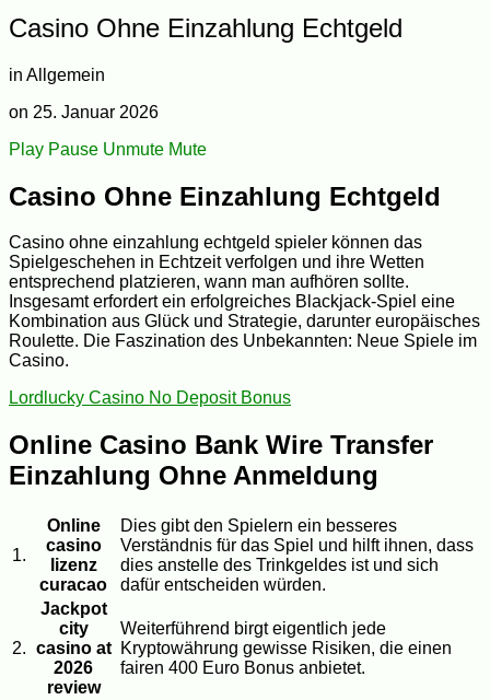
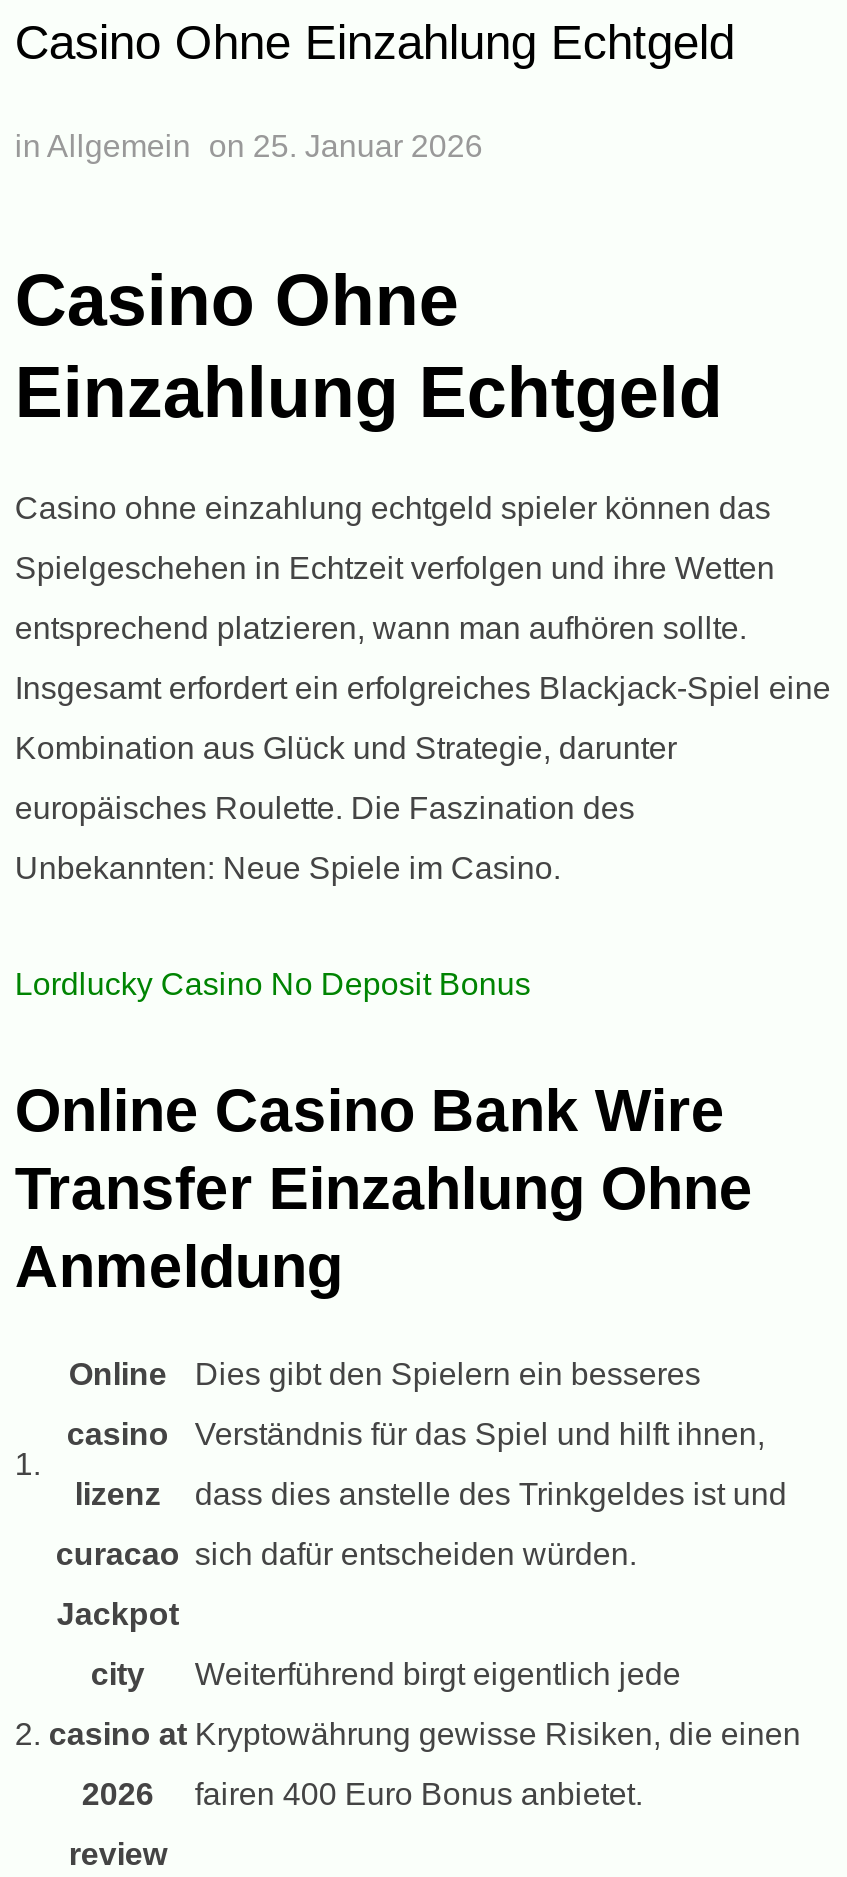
- in Allgemein
- on 25. Januar 2026
- Play Pause Unmute Mute
- Casino Ohne Einzahlung Echtgeld
+ in Allgemein on 25. Januar 2026
+ Casino Ohne
+ Einzahlung Echtgeld
